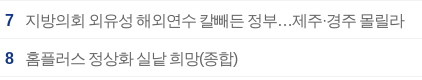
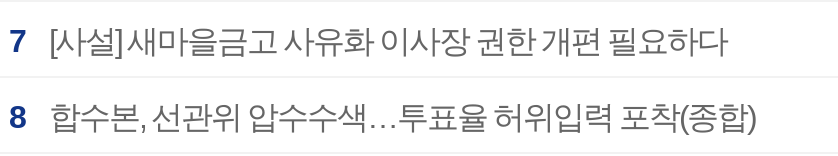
- 지방의회 외유성 해외연수 칼빼든 정부…제주·경주 몰릴라
+ [사설] 새마을금고 사유화 이사장 권한 개편 필요하다

- 홈플러스 정상화 실낱 희망(종합)
+ 합수본, 선관위 압수수색…투표율 허위입력 포착(종합)
